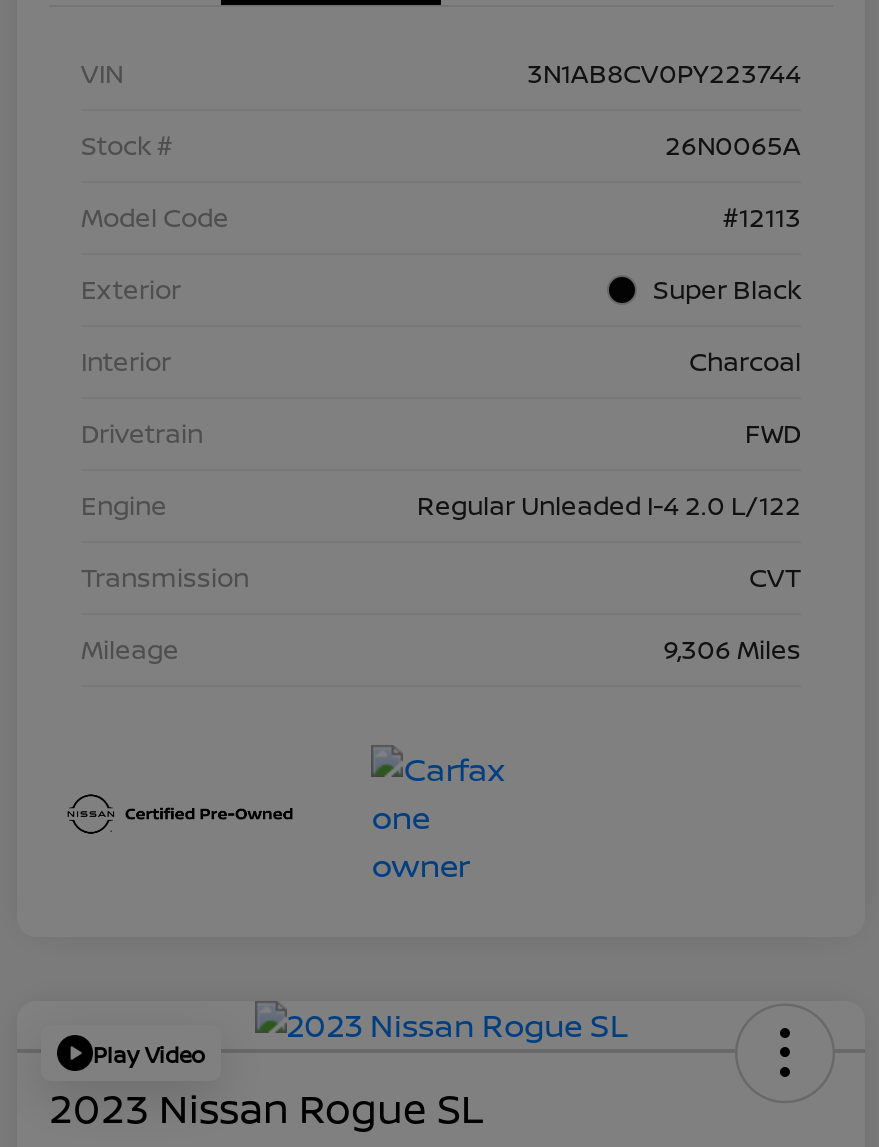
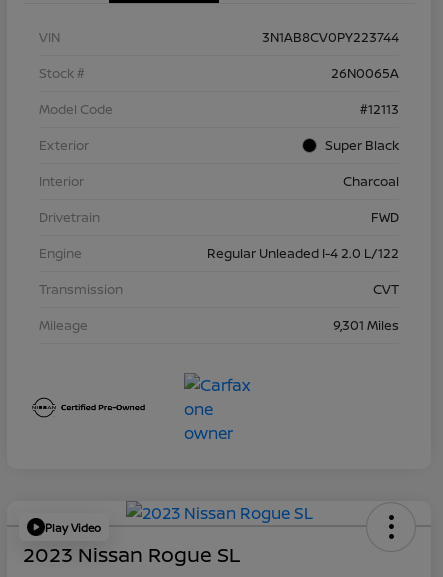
- 9,306 Miles
+ 9,301 Miles
